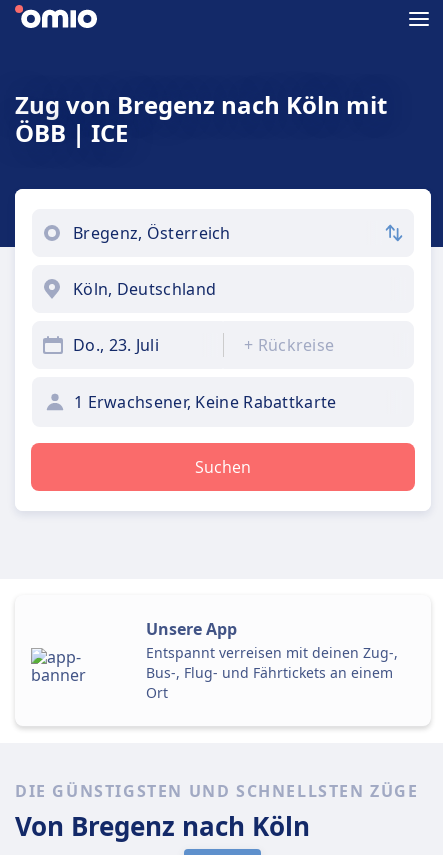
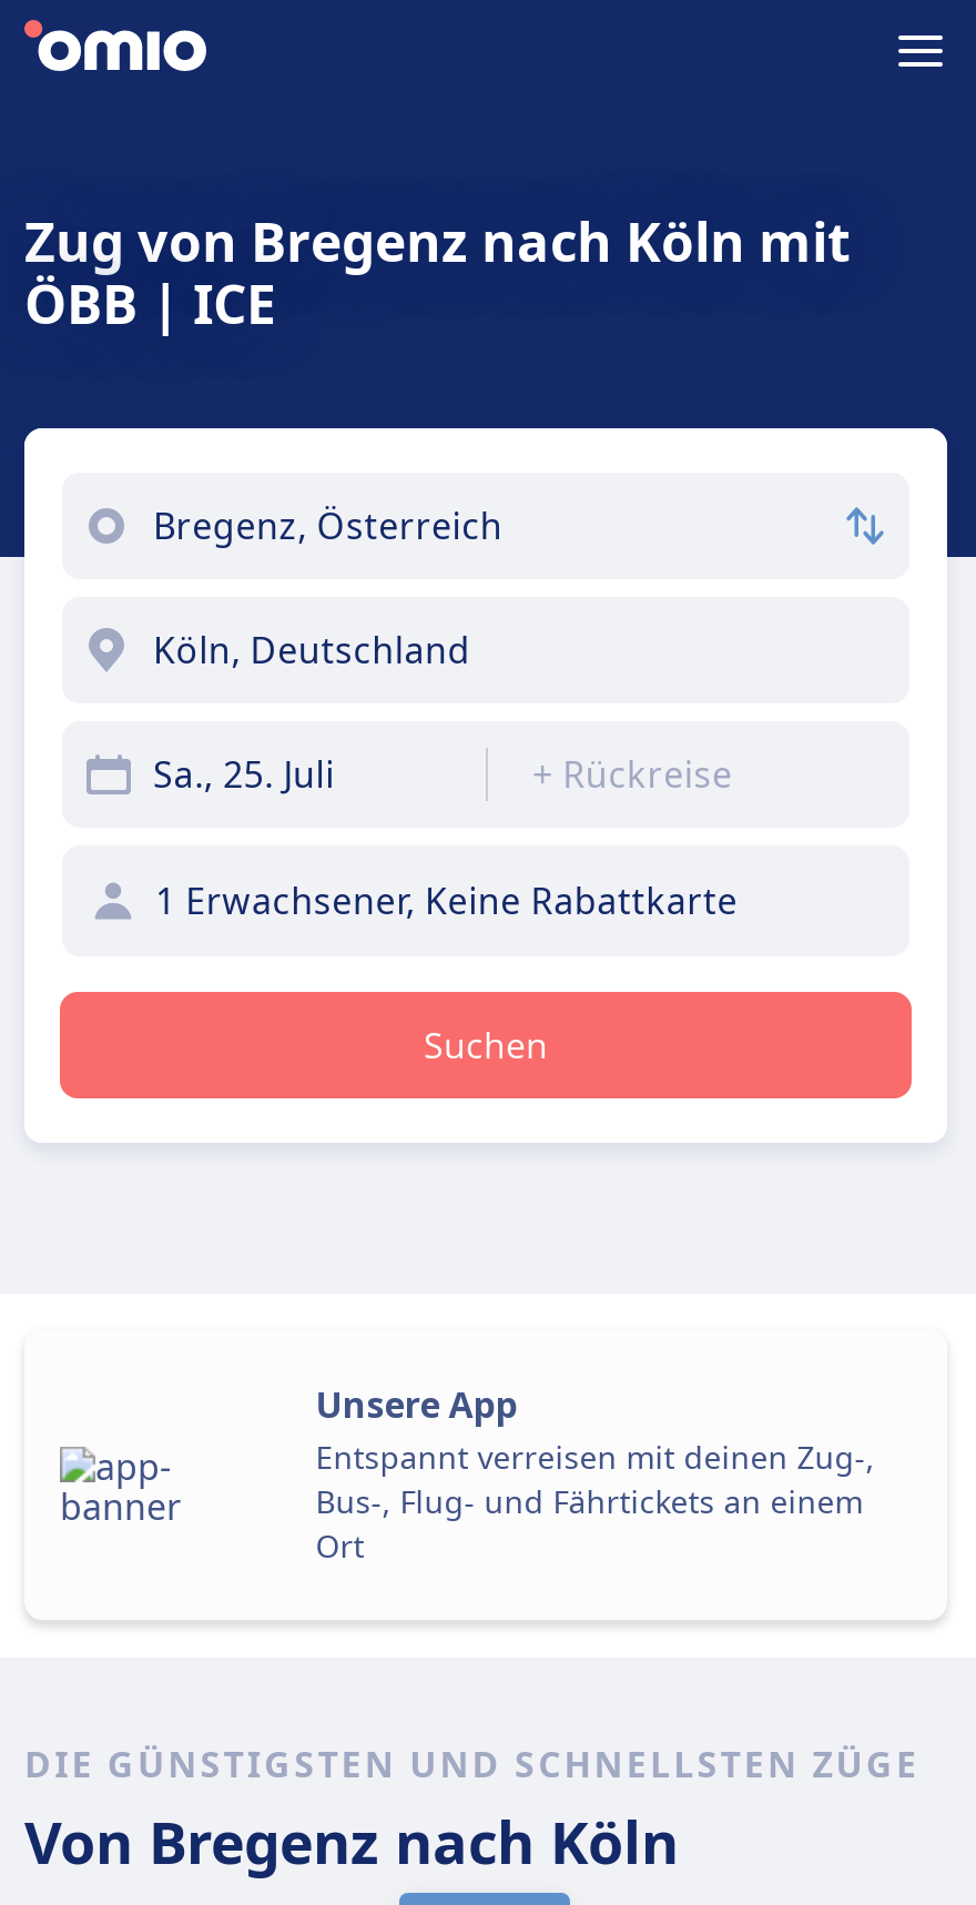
- Do., 23. Juli
+ Sa., 25. Juli
